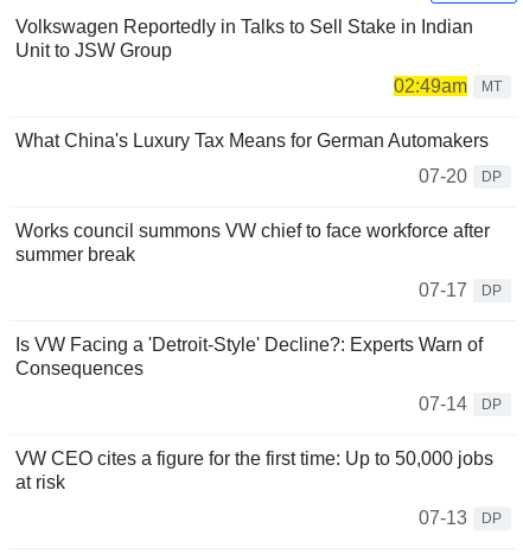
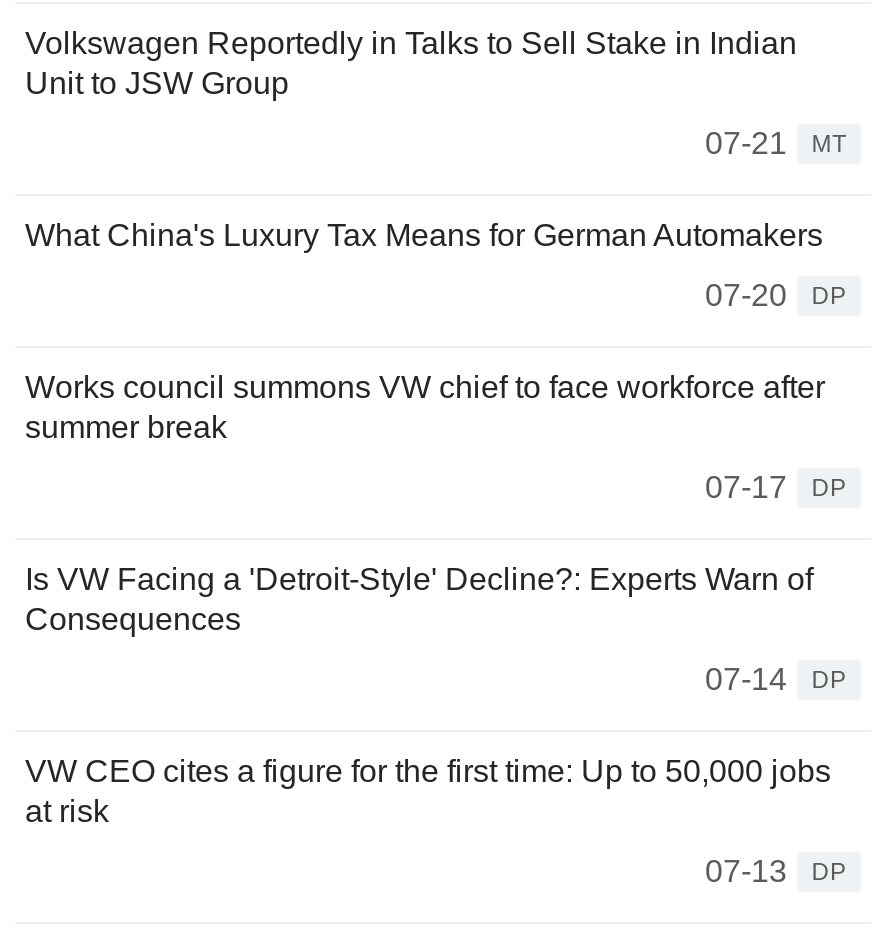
- 02:49am MT
+ 07-21 MT
